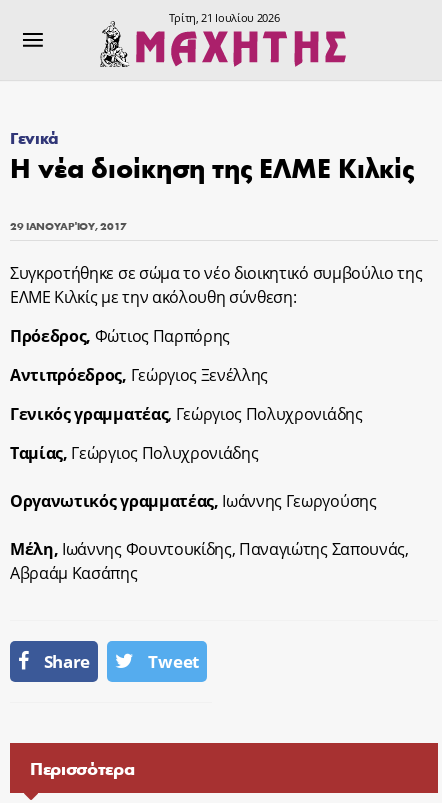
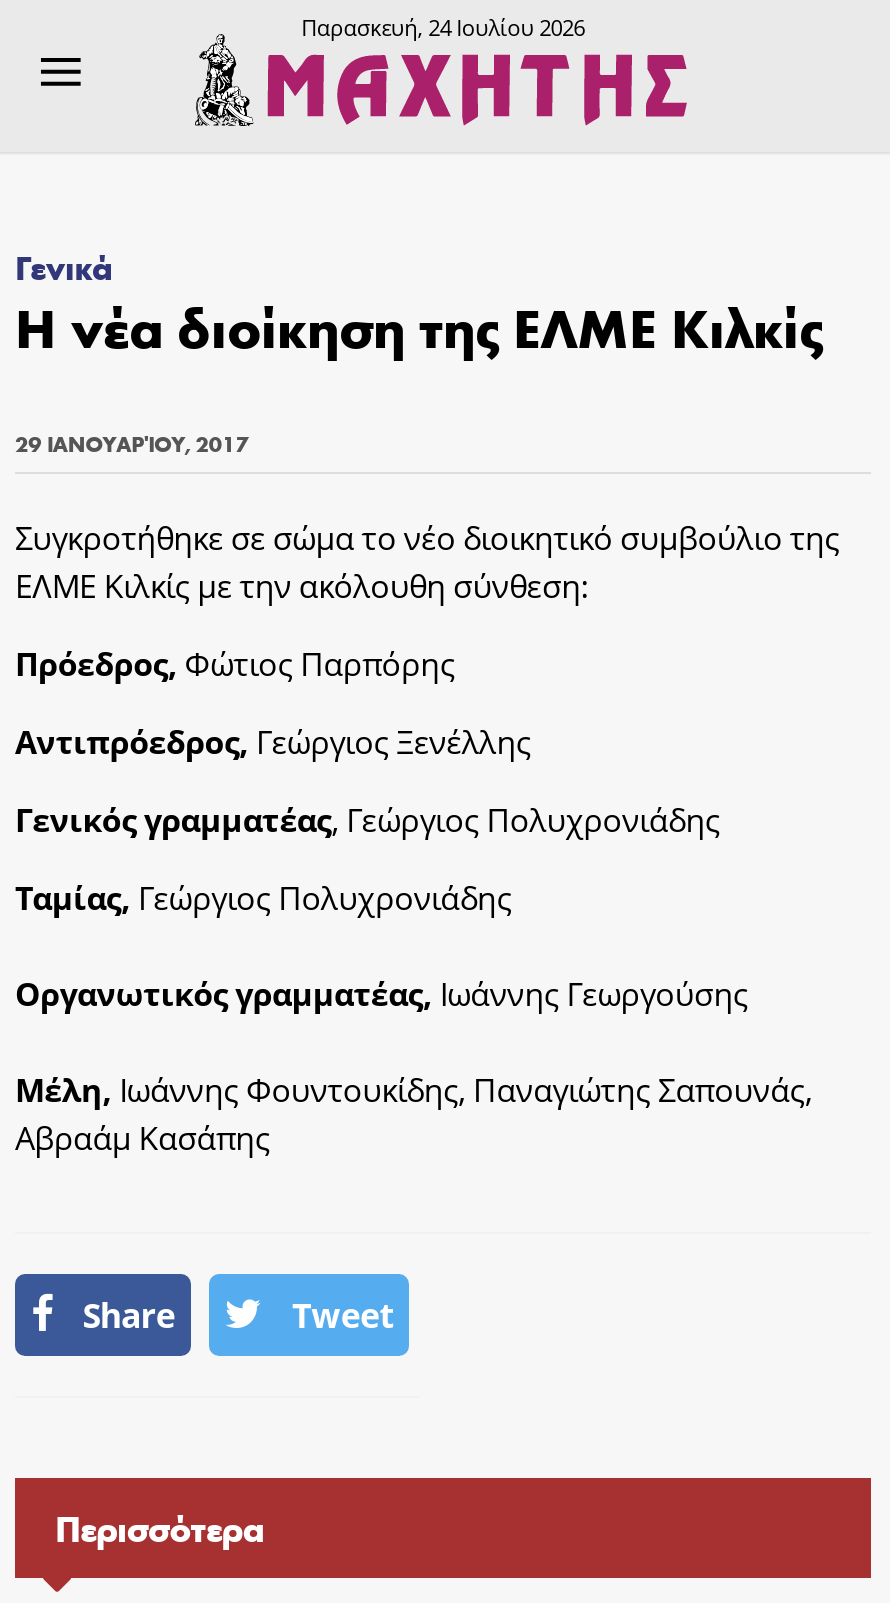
- Τρίτη, 21 Ιουλίου 2026
+ Παρασκευή, 24 Ιουλίου 2026
